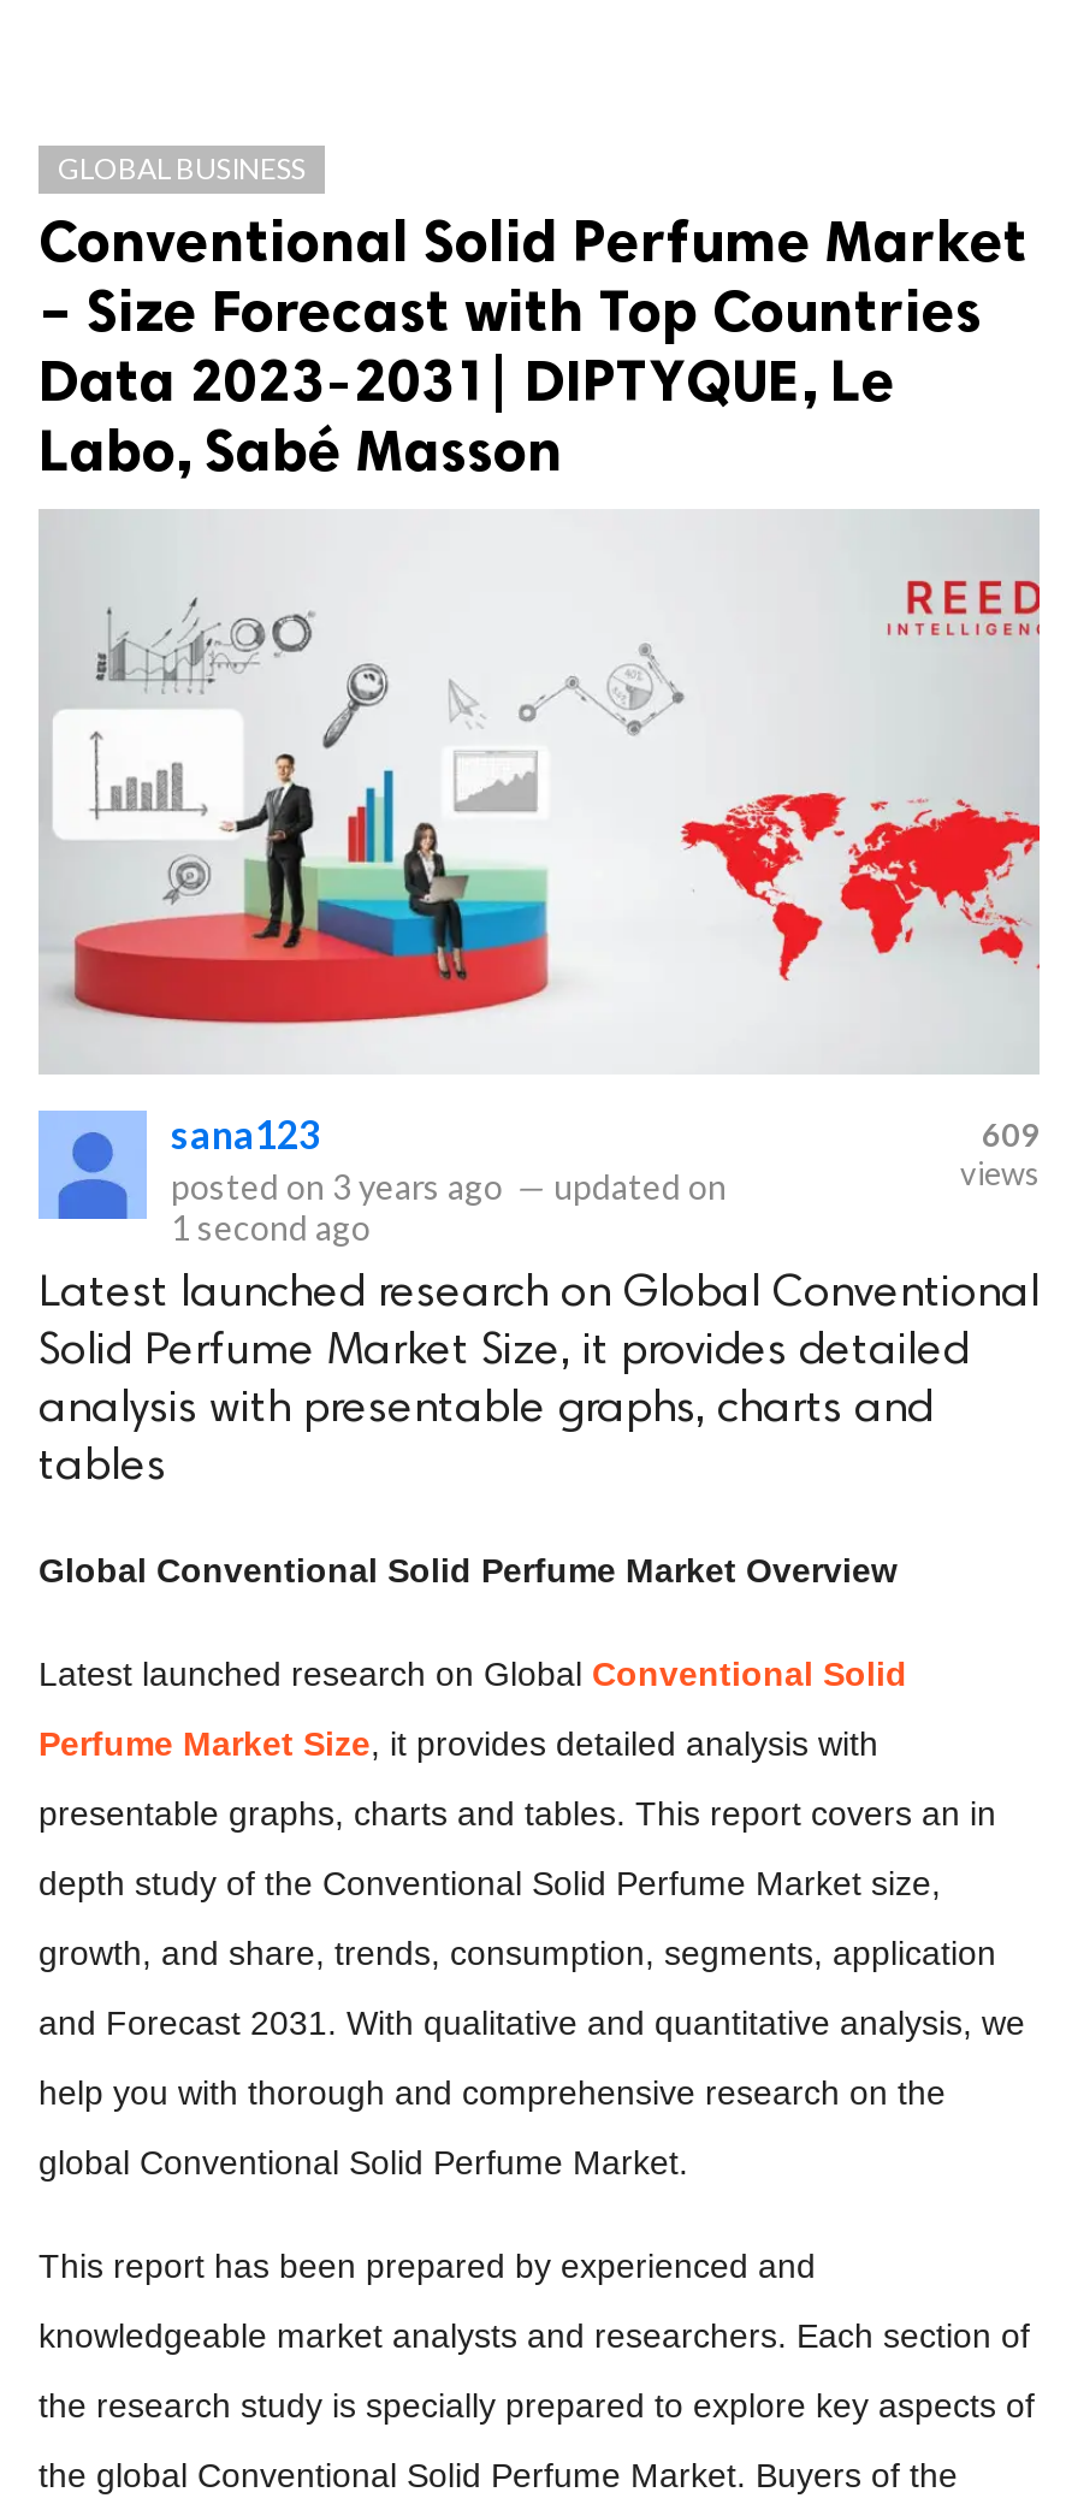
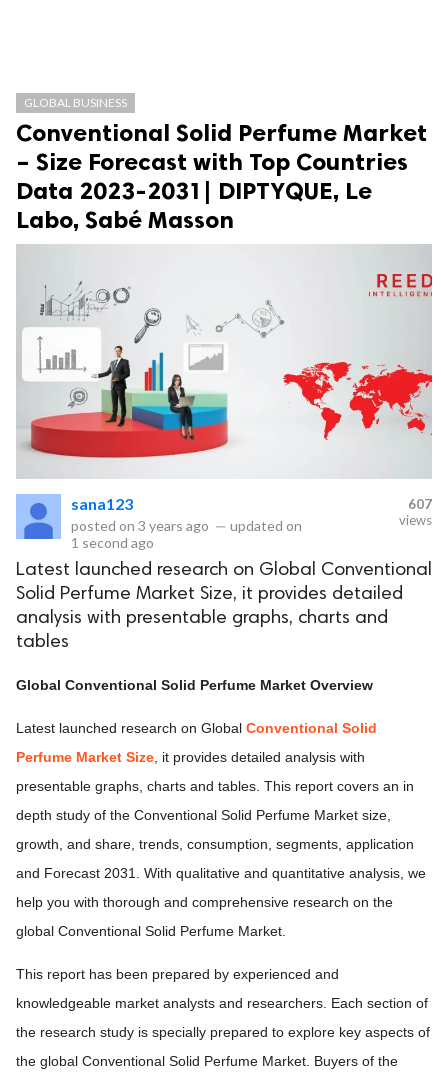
- 609
+ 607
